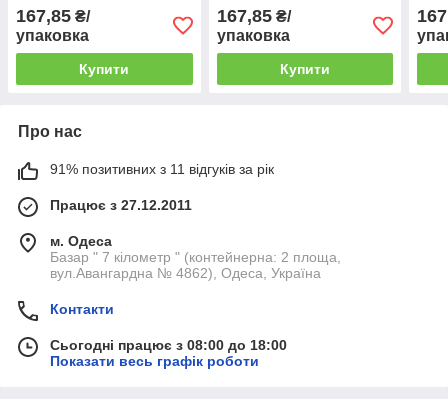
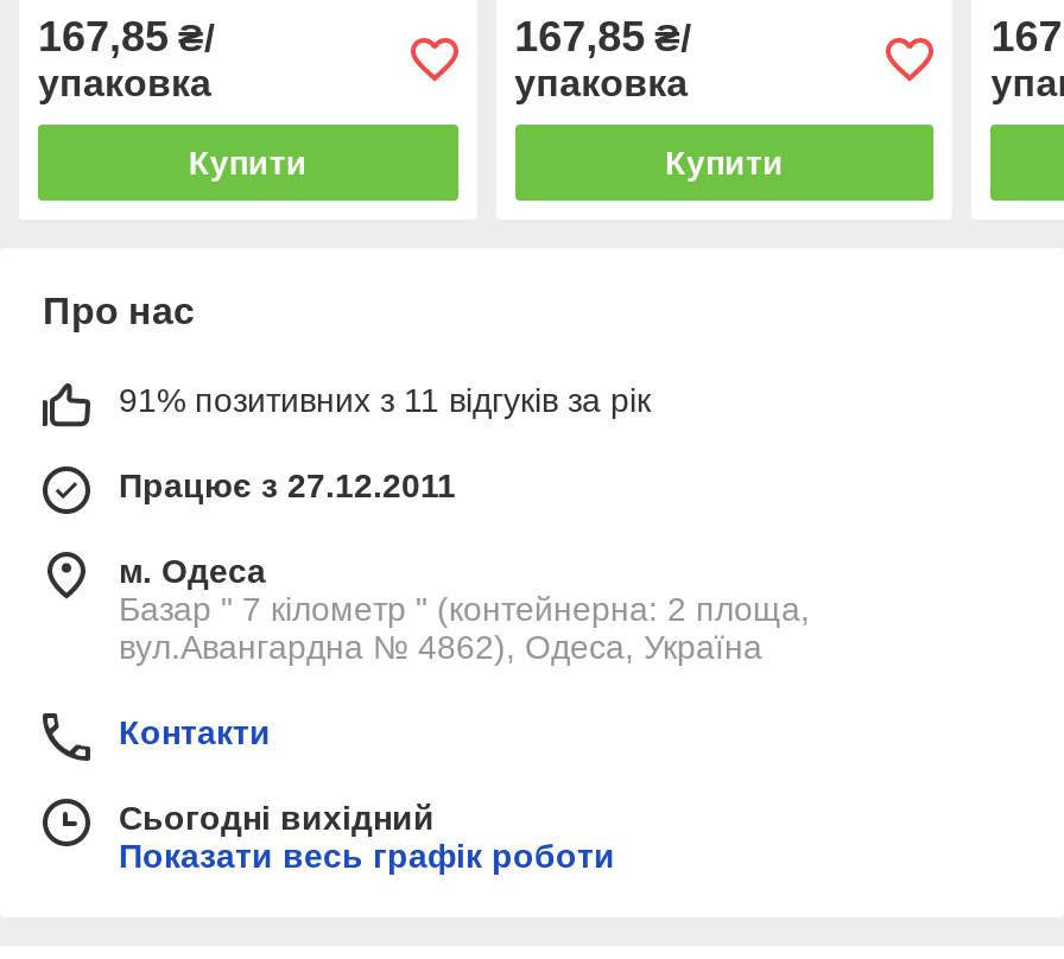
- Сьогодні працює з 08:00 до 18:00
+ Сьогодні вихідний
